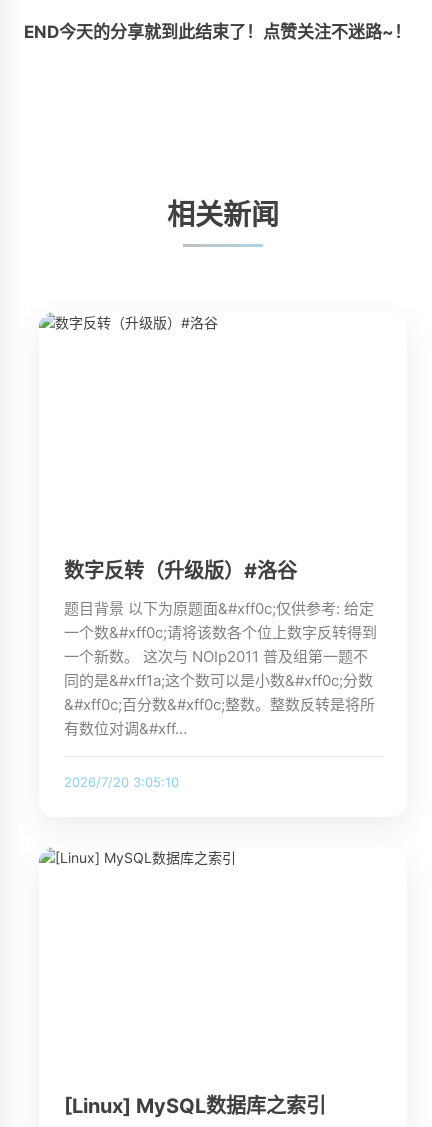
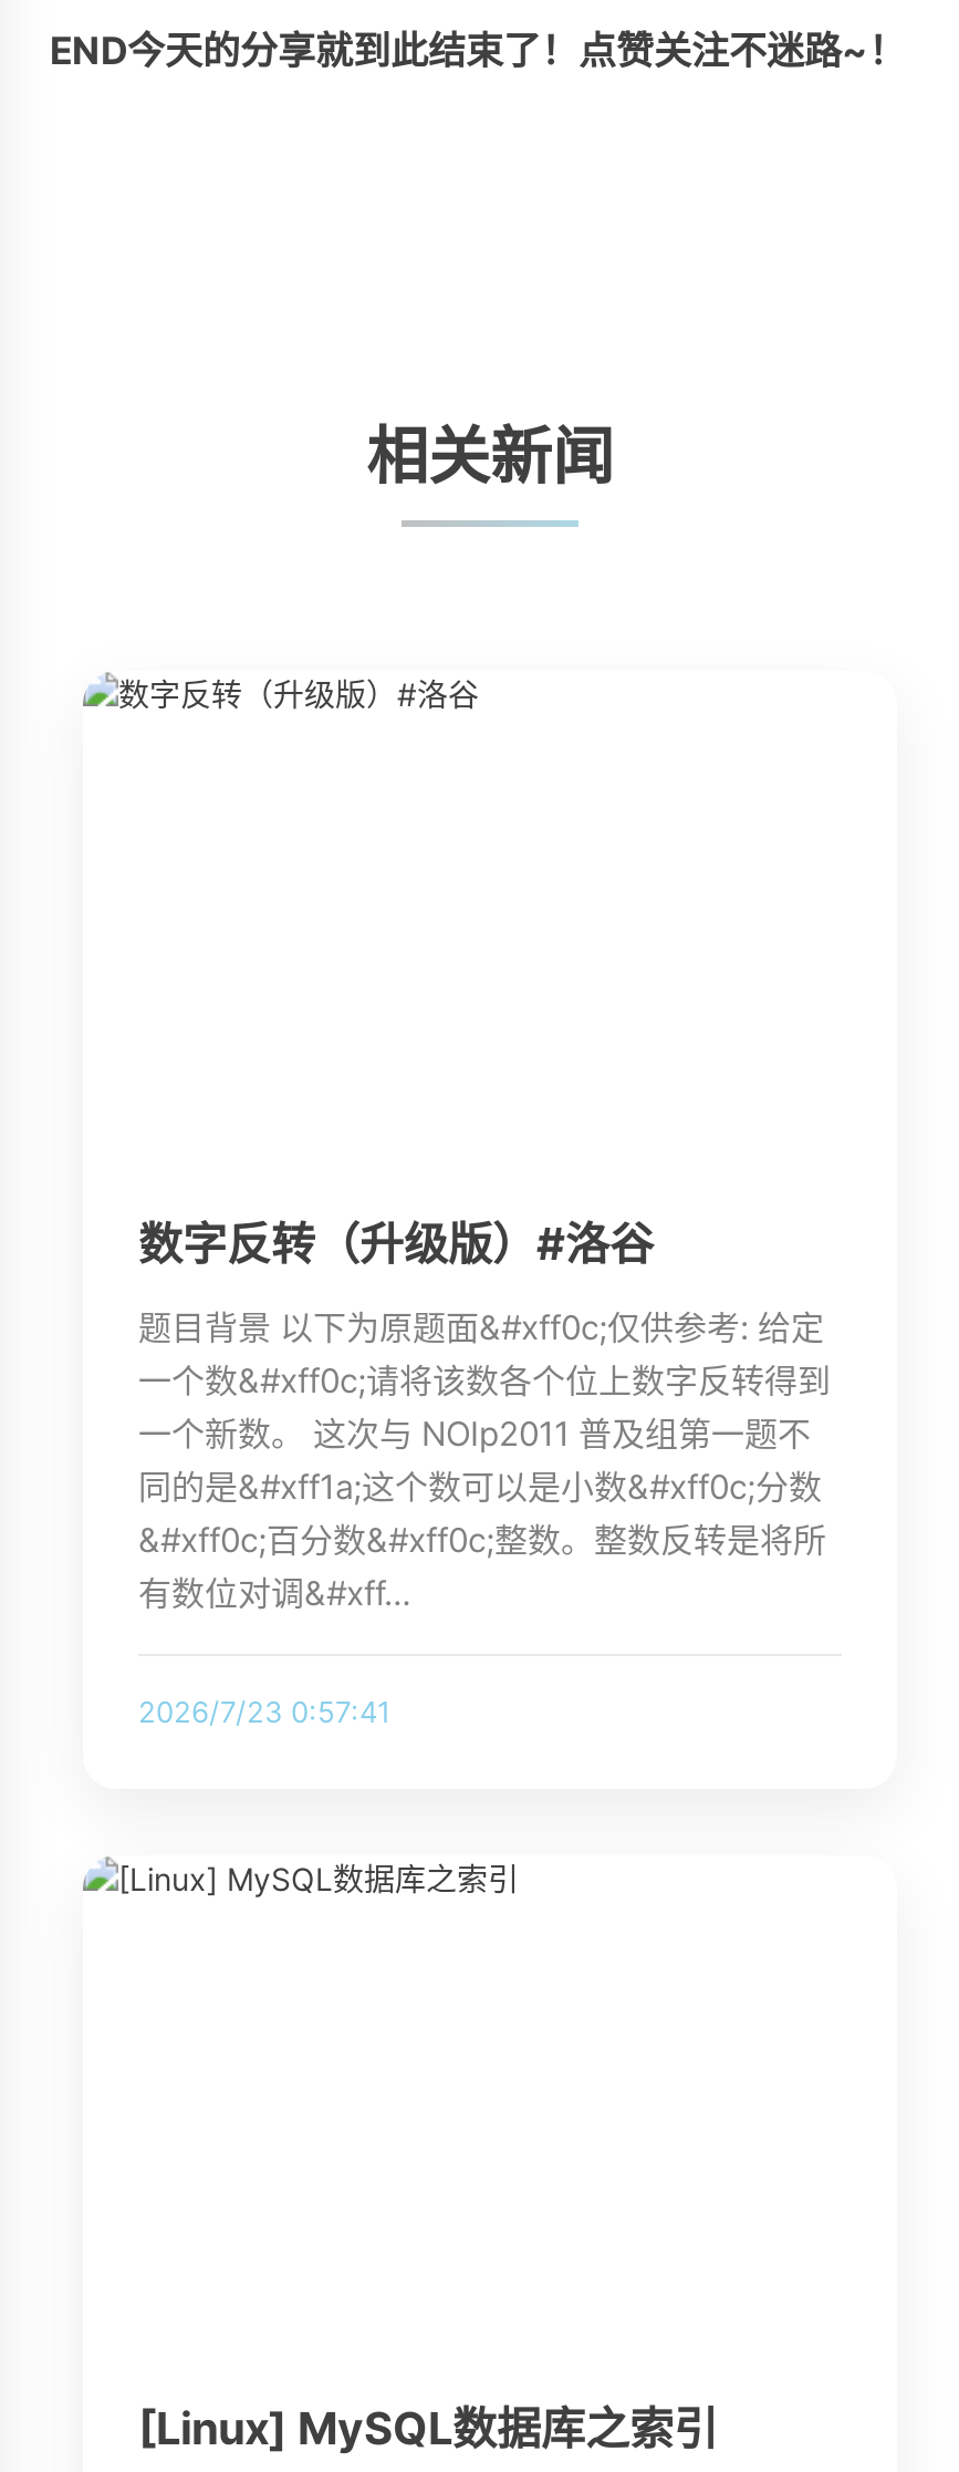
- 2026/7/20 3:05:10
+ 2026/7/23 0:57:41
